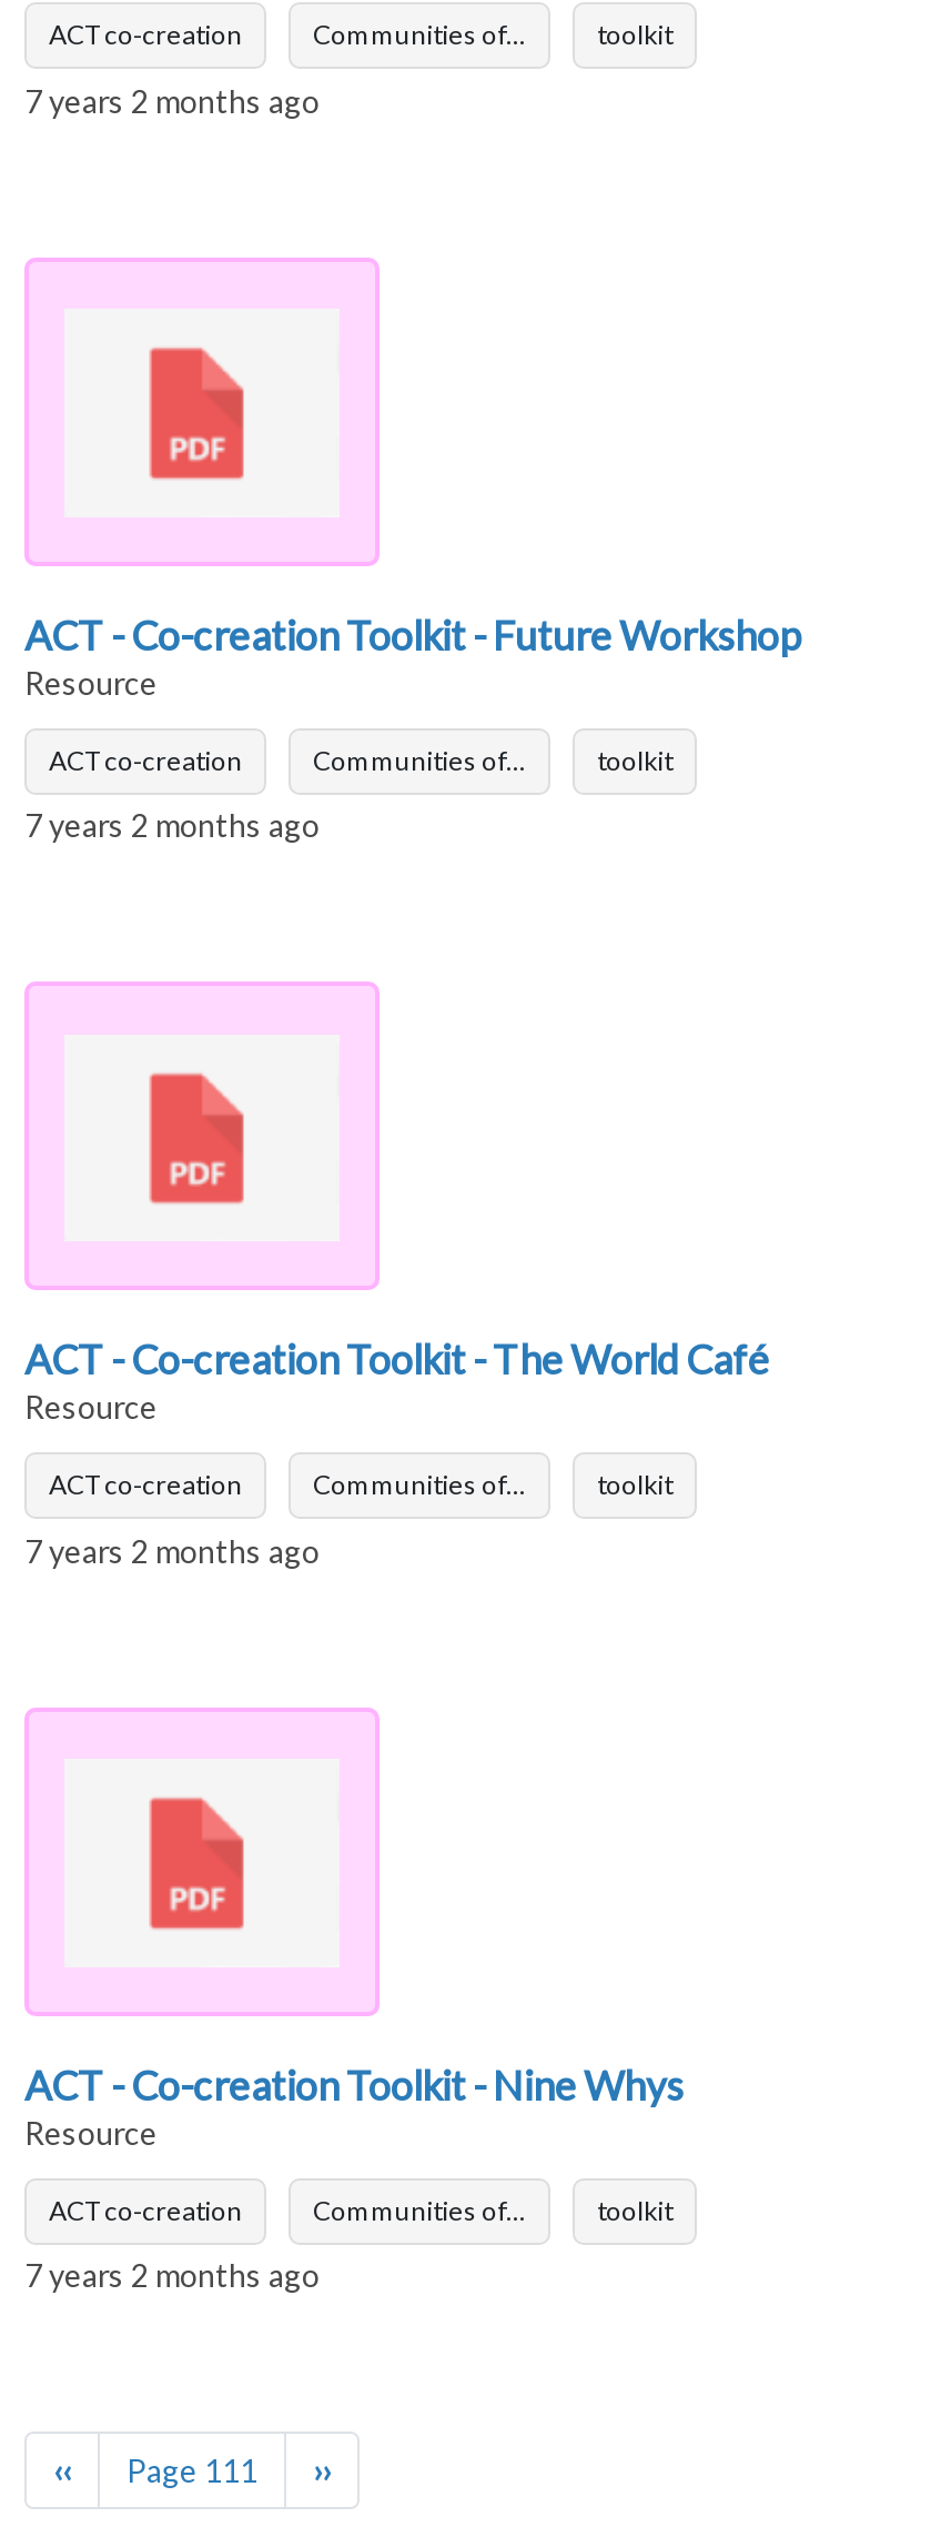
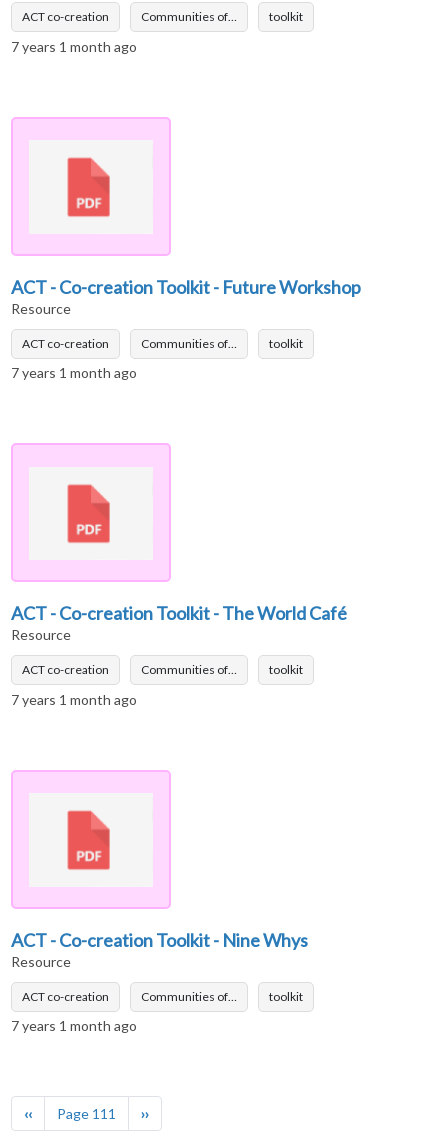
- 7 years 2 months ago
+ 7 years 1 month ago

- 7 years 2 months ago
+ 7 years 1 month ago

- 7 years 2 months ago
+ 7 years 1 month ago

- 7 years 2 months ago
+ 7 years 1 month ago
